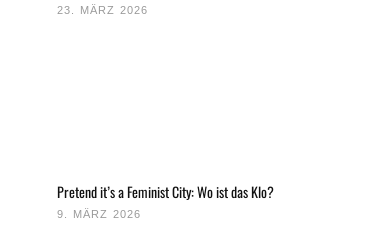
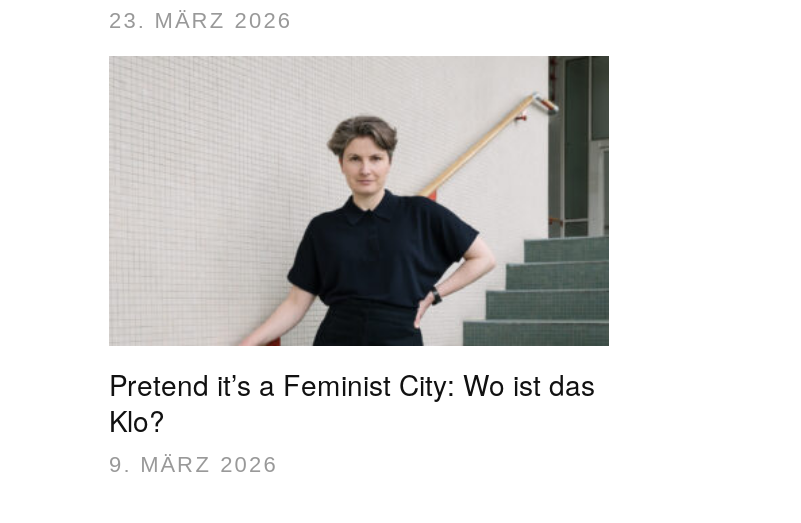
+ [image]
